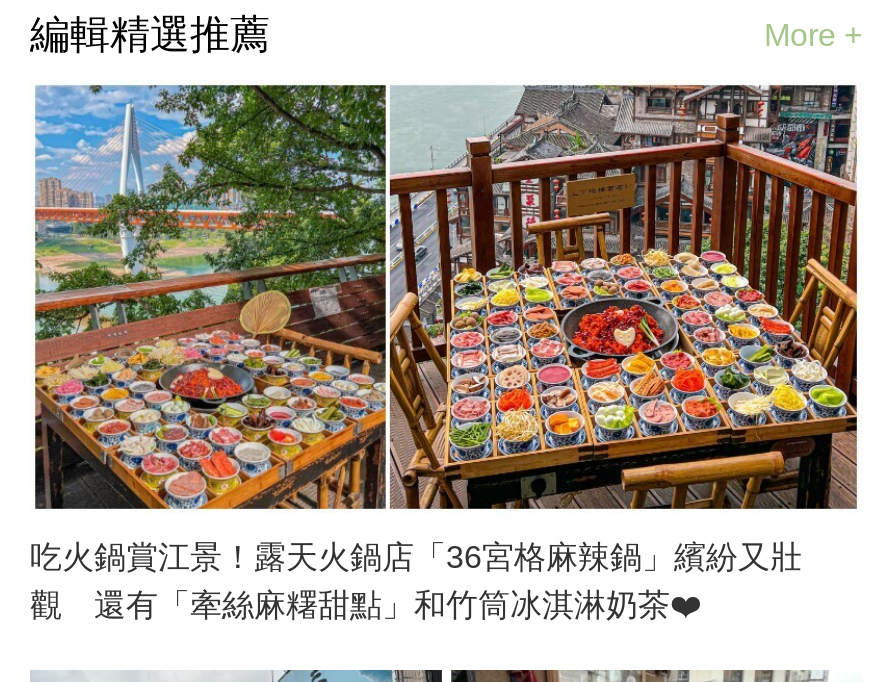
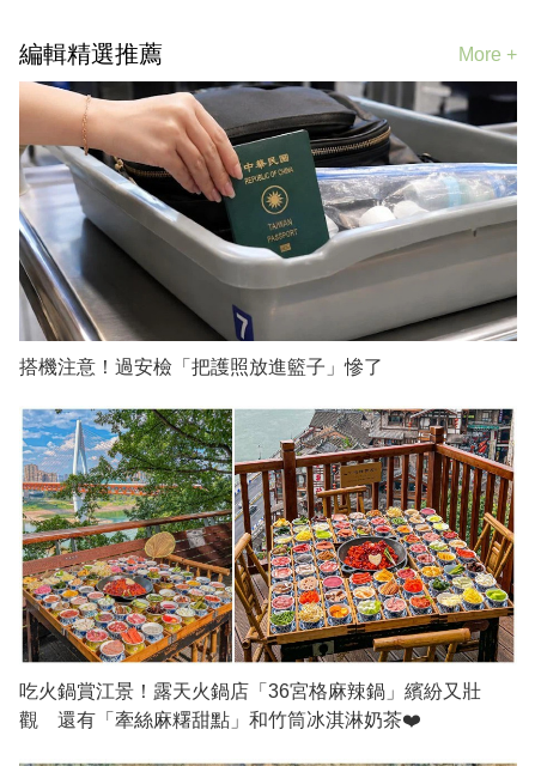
+ [image]
+ 搭機注意！過安檢「把護照放進籃子」慘了
